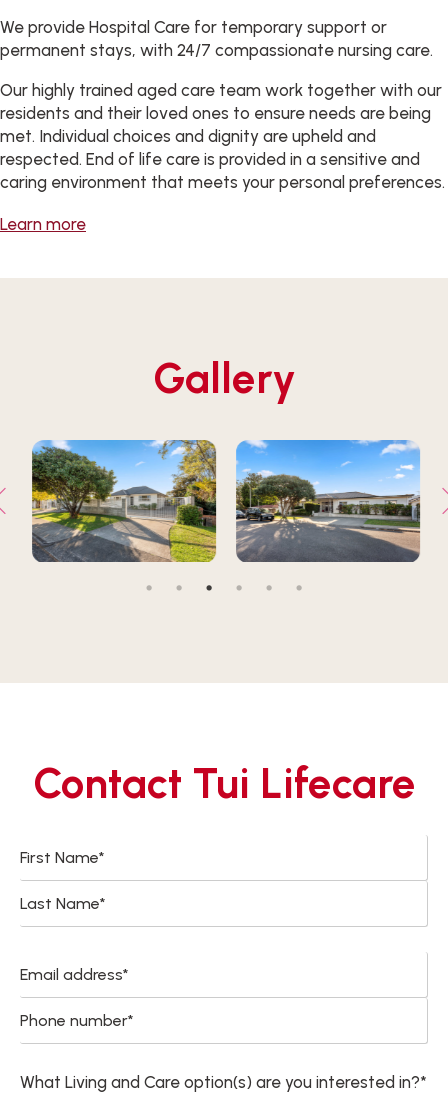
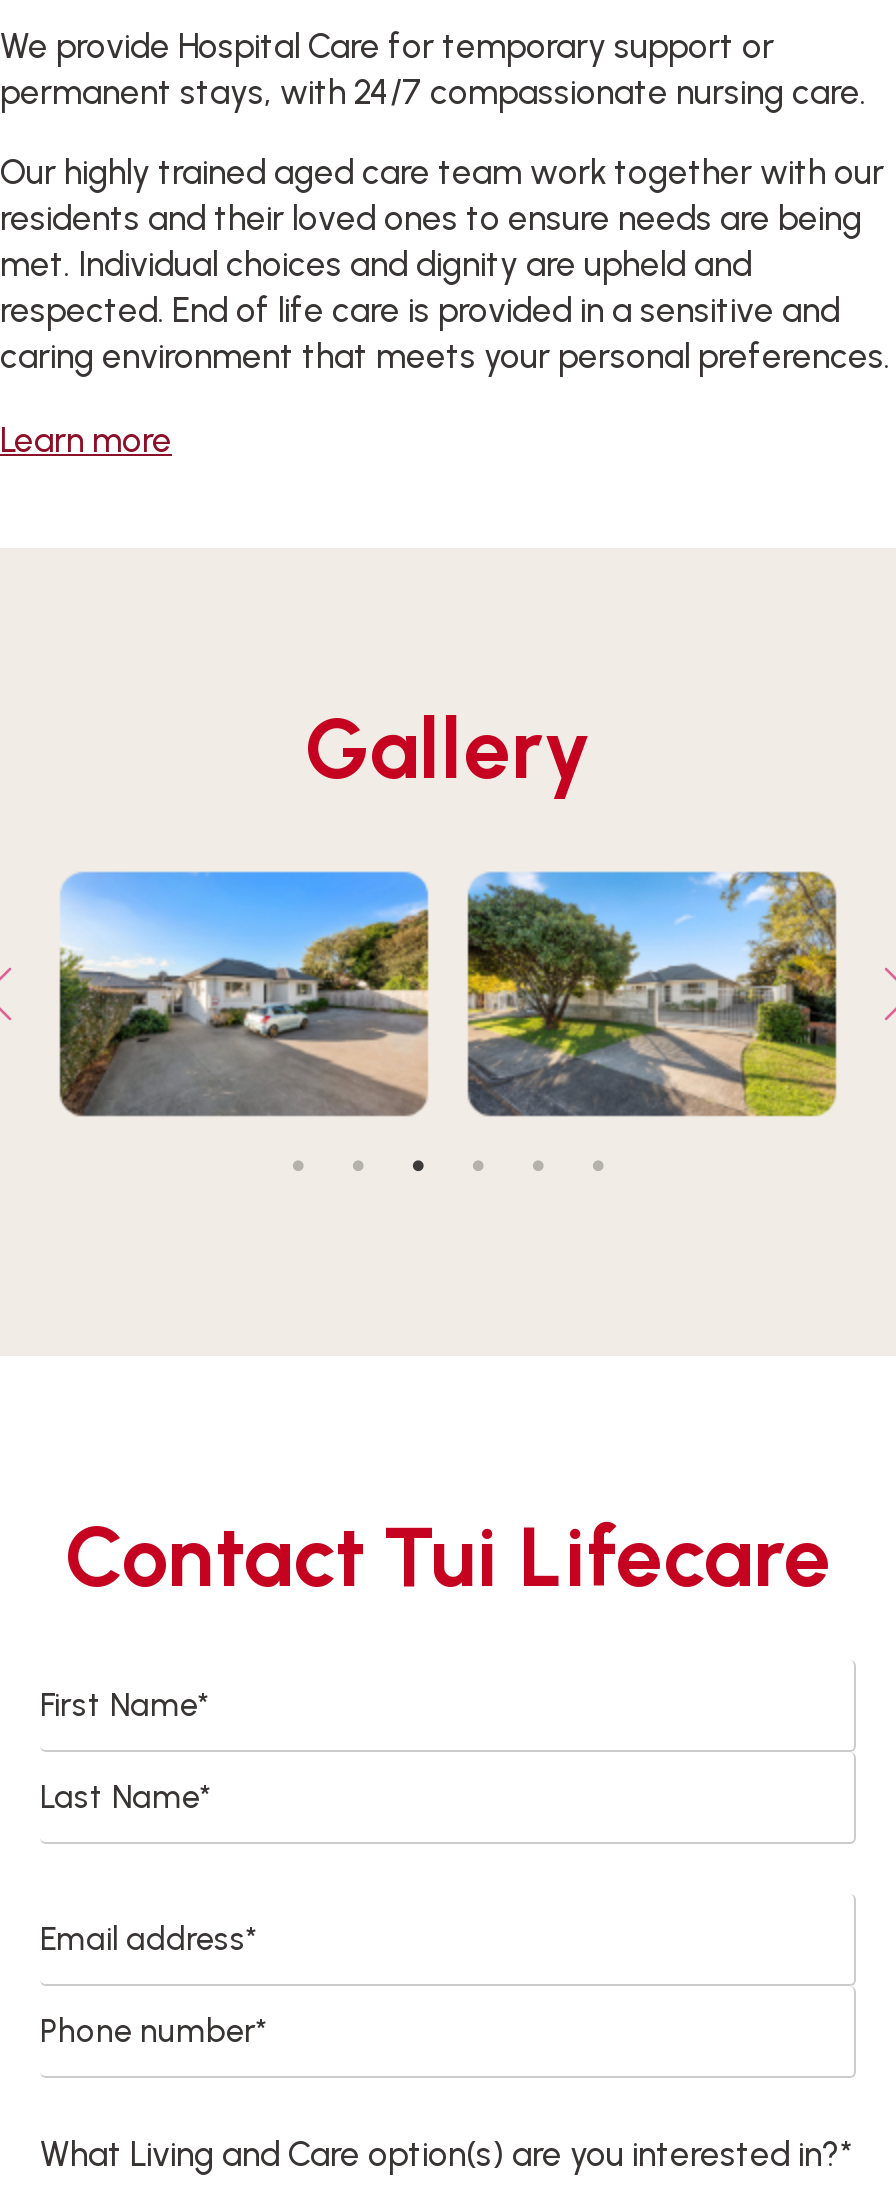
- [image]
+ [image]

- [image]
+ [image]
